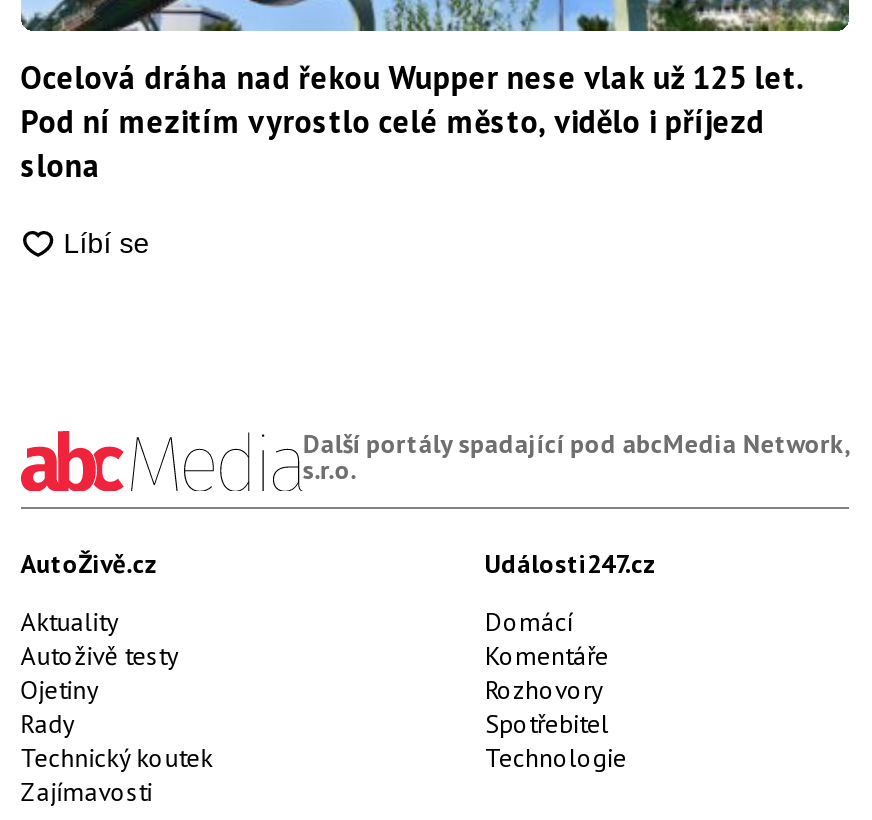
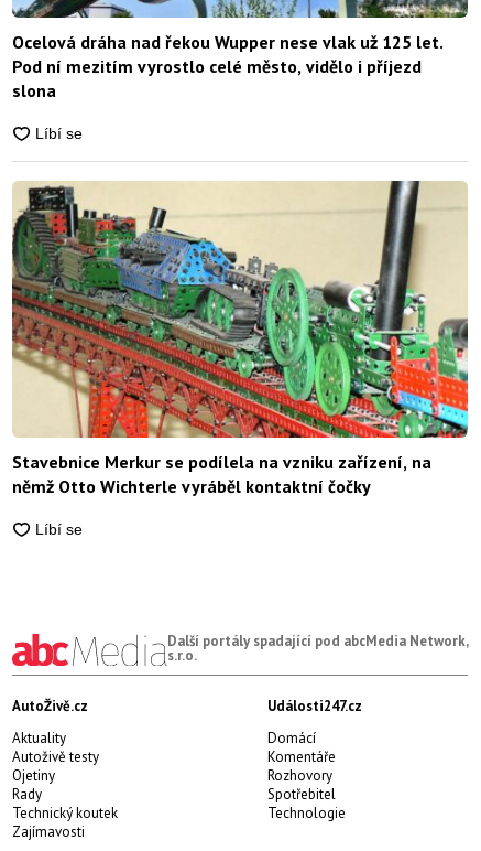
+ [image]
+ Stavebnice Merkur se podílela na vzniku zařízení, na
+ němž Otto Wichterle vyráběl kontaktní čočky
